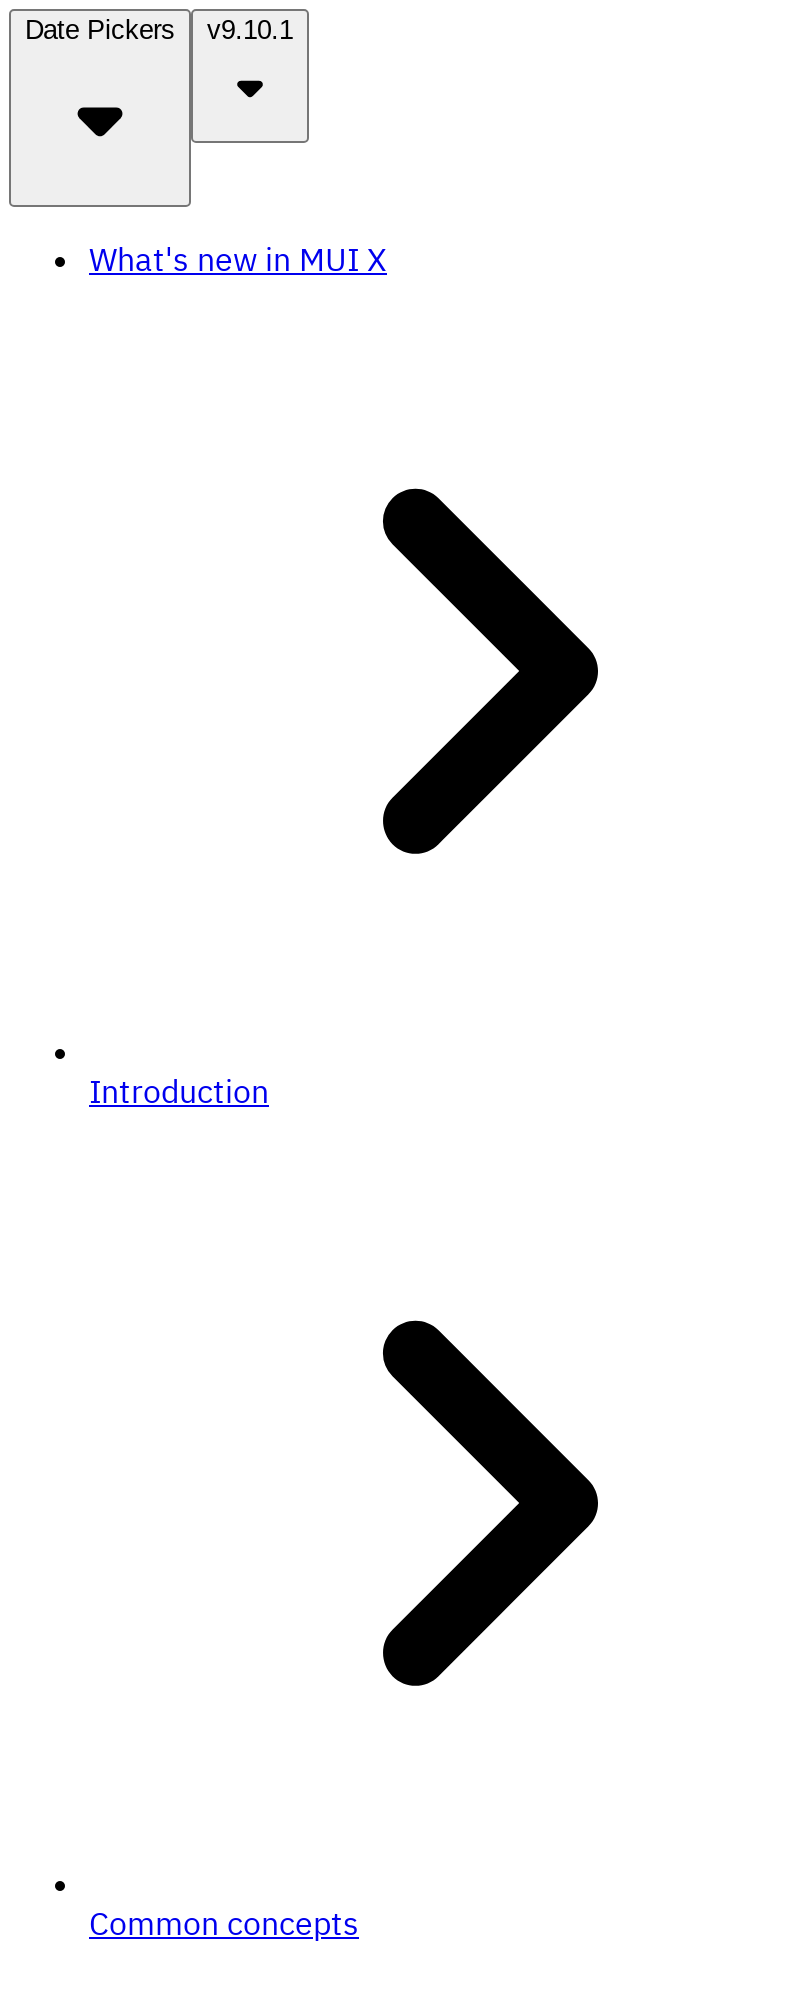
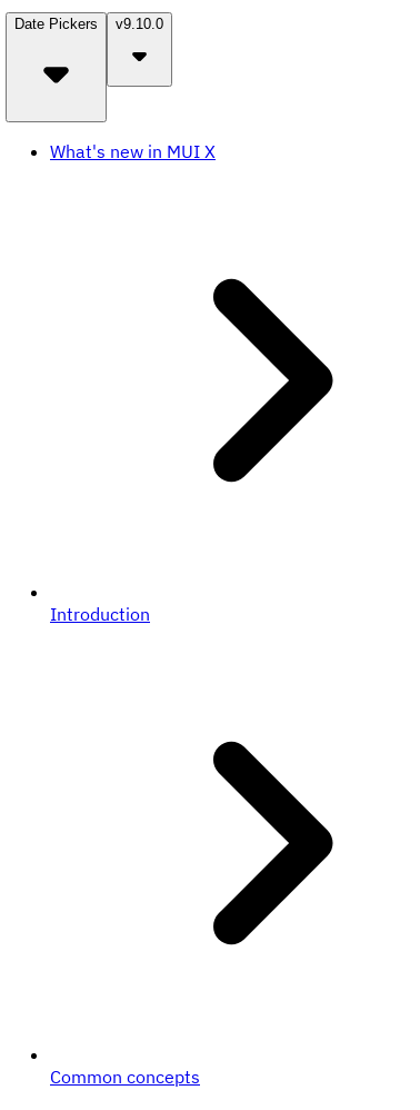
- Date Pickers v9.10.1
+ Date Pickers v9.10.0
